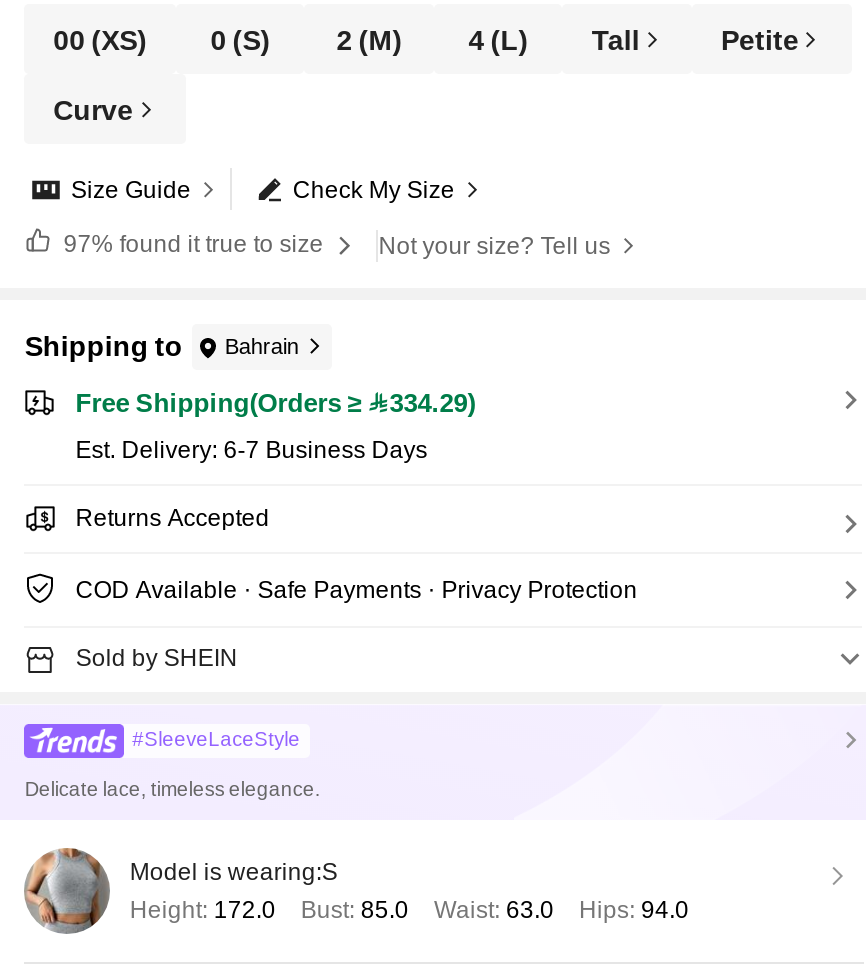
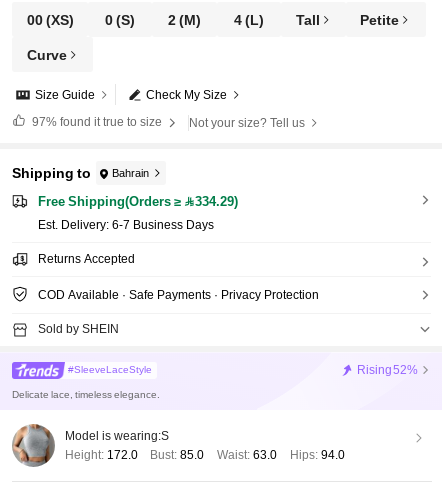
+ Rising 52%
